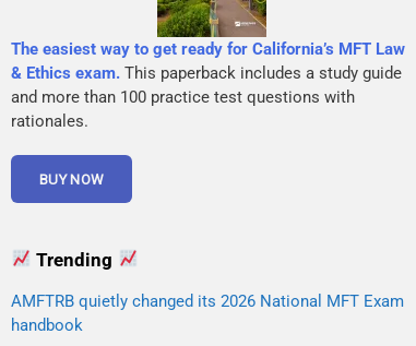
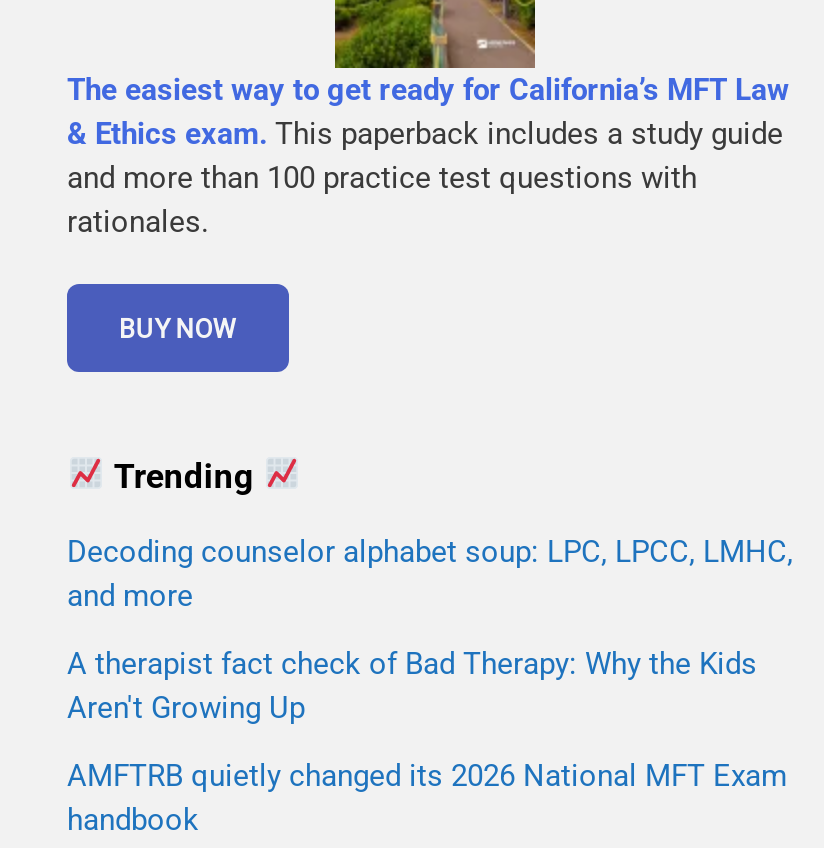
+ Decoding counselor alphabet soup: LPC, LPCC, LMHC,
+ and more
+ A therapist fact check of Bad Therapy: Why the Kids
+ Aren't Growing Up
